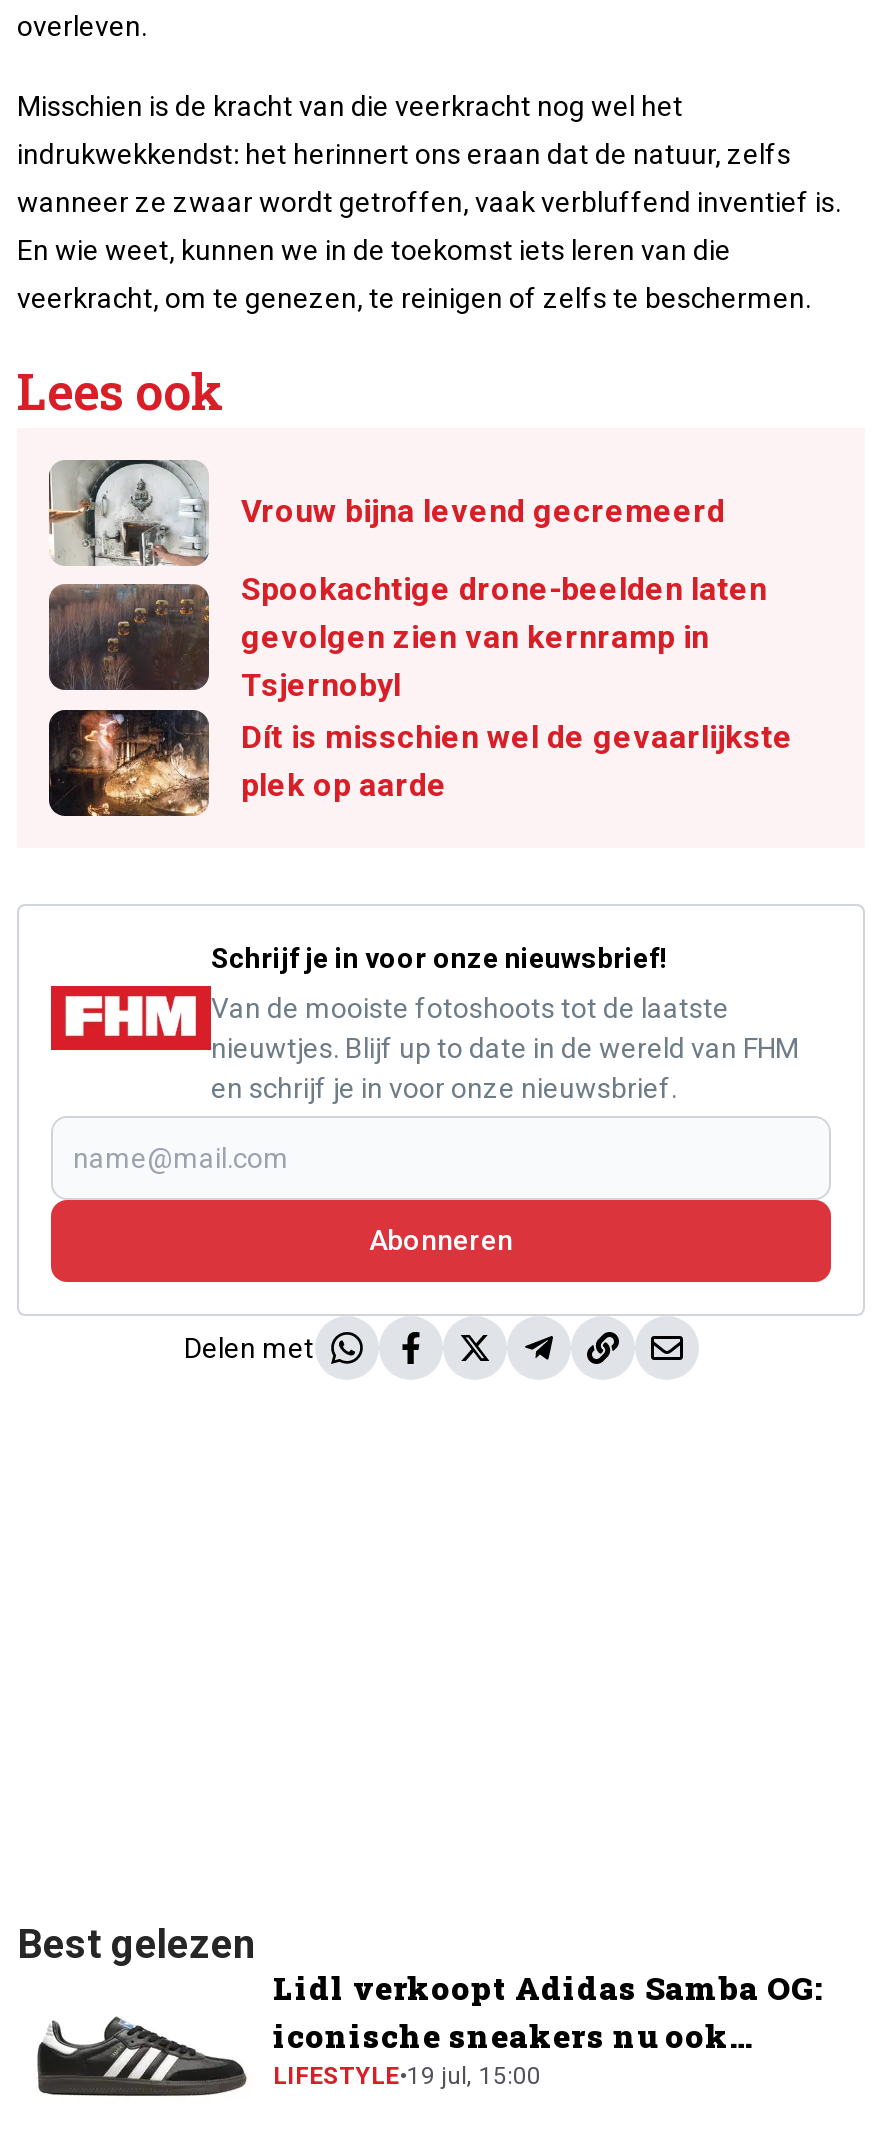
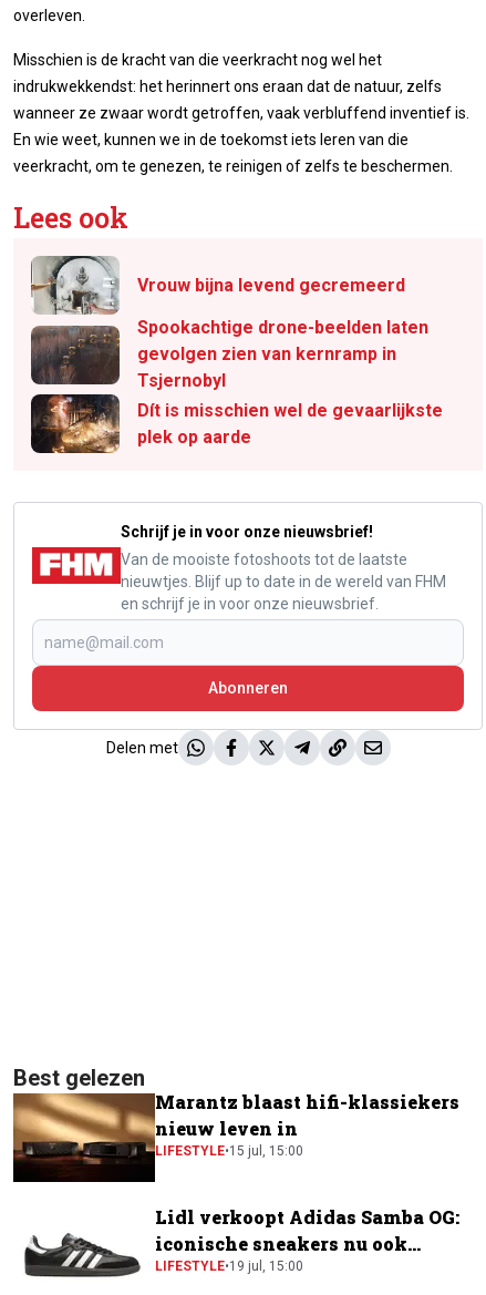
+ [image]
+ Marantz blaast hifi-klassiekers
+ nieuw leven in
+ LIFESTYLE•15 jul, 15:00
